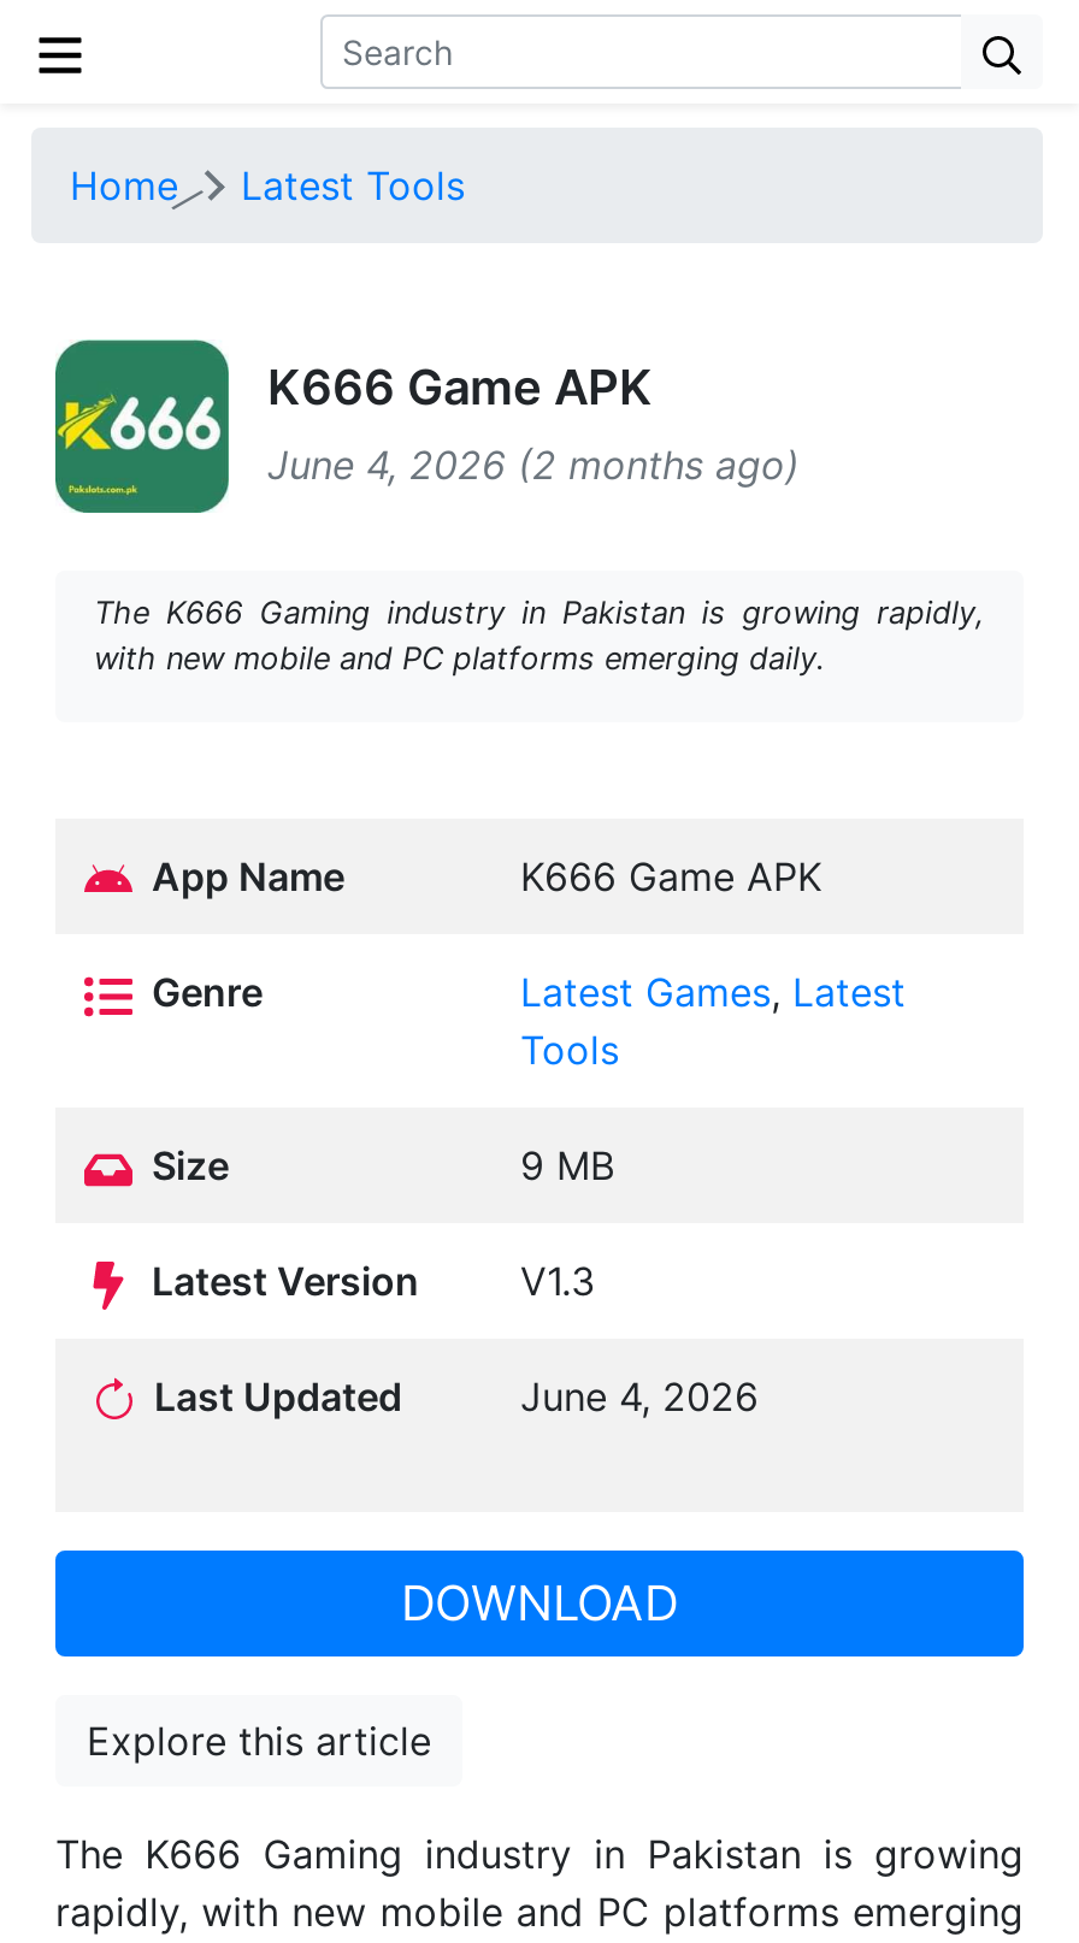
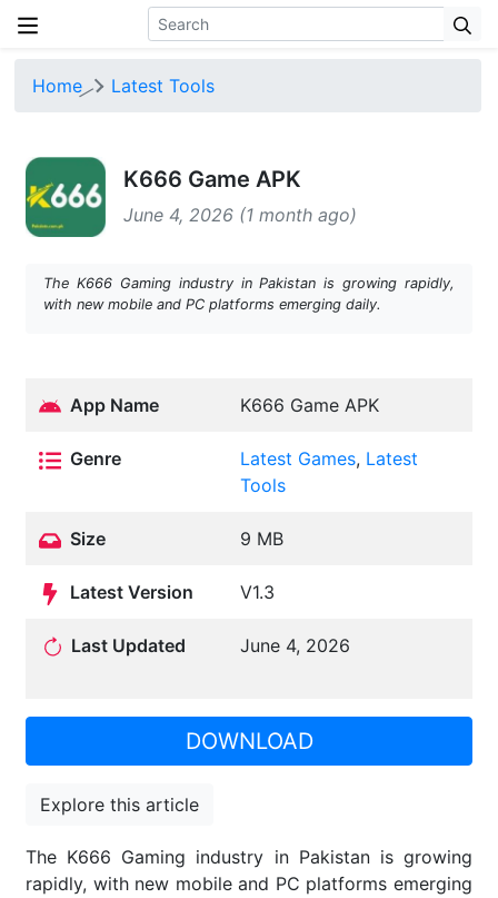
- June 4, 2026 (2 months ago)
+ June 4, 2026 (1 month ago)
